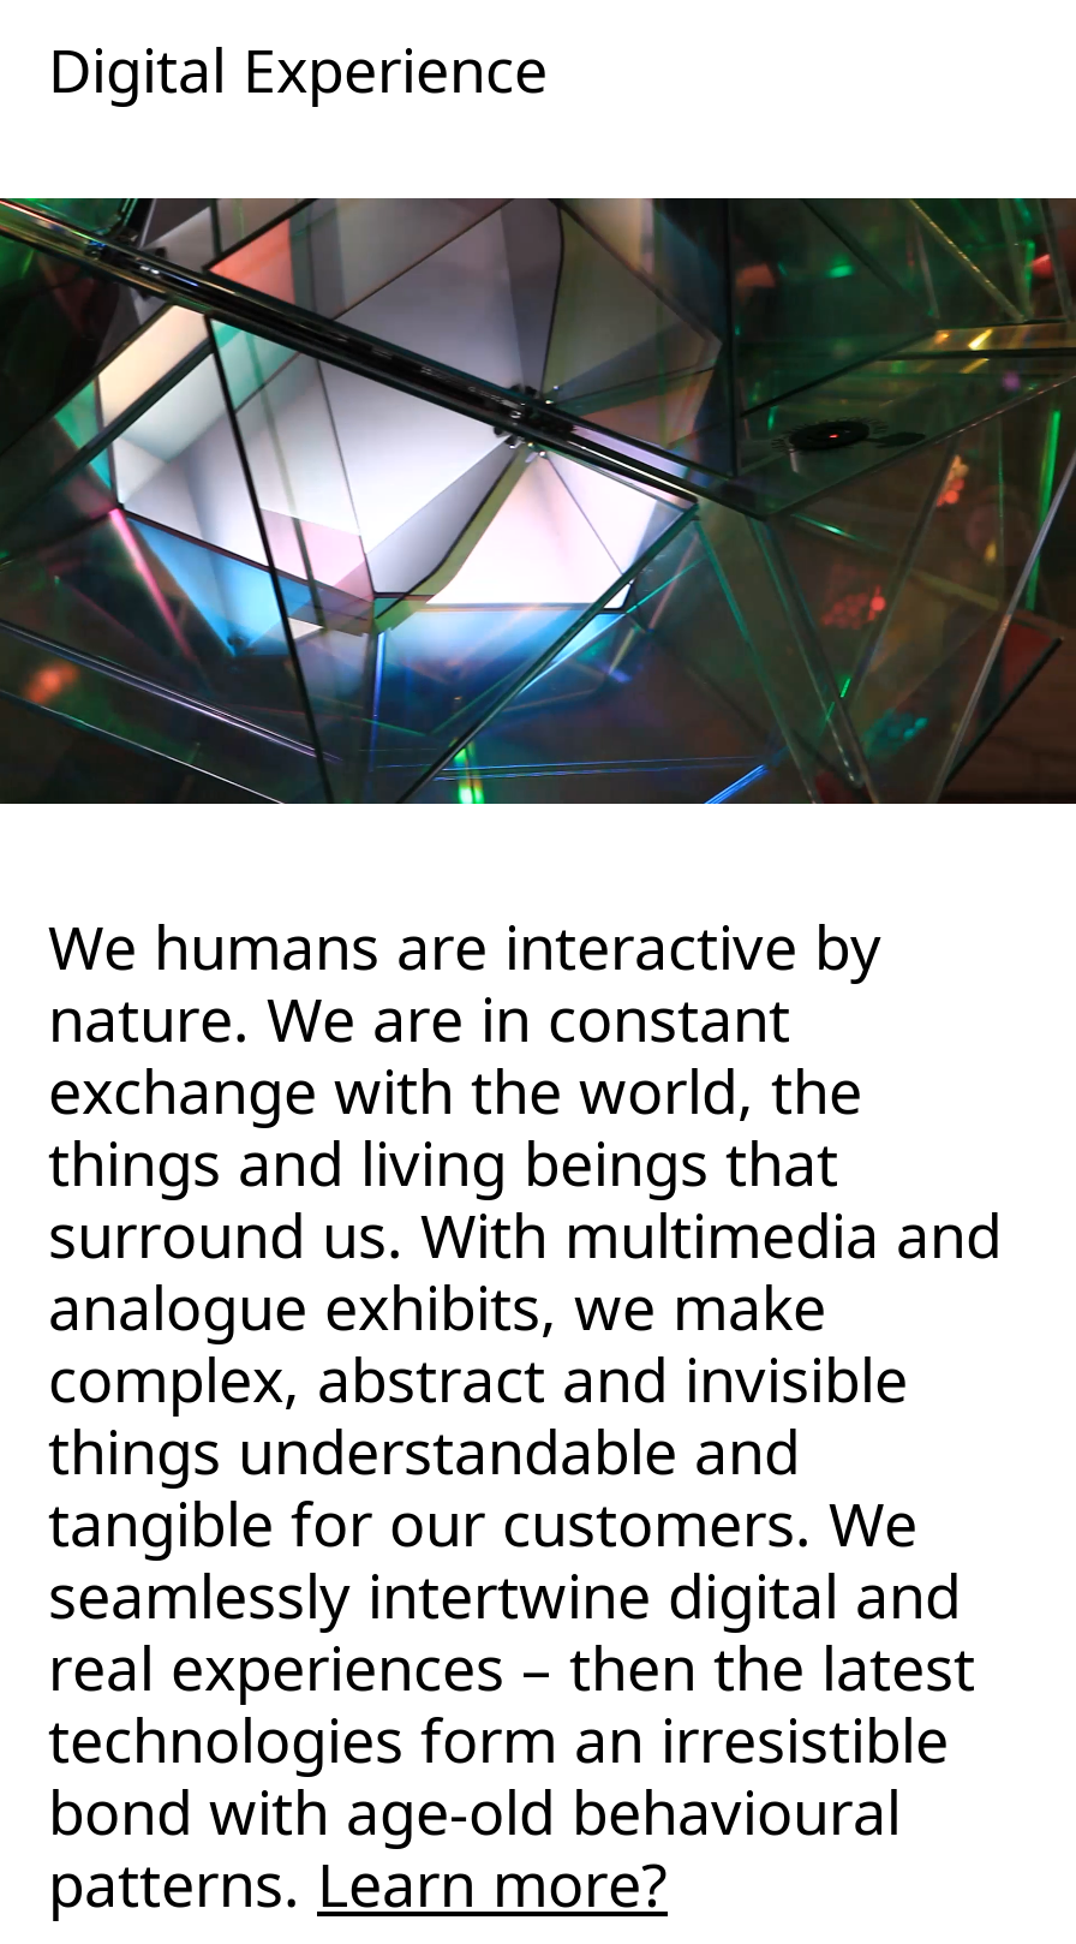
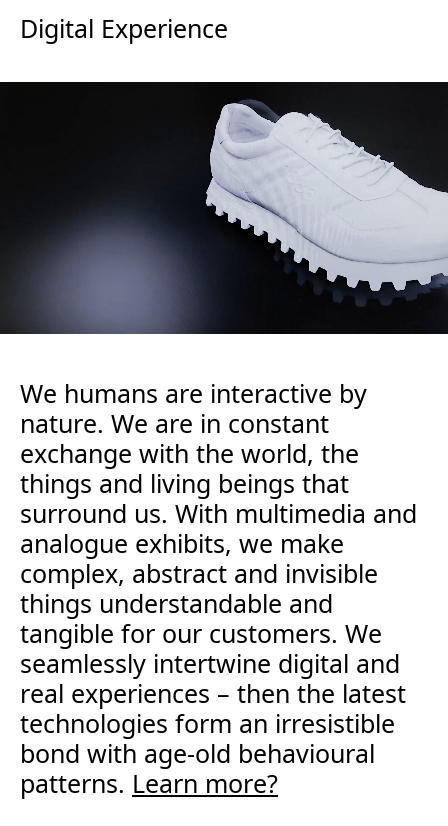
- [image]
+ [image]
